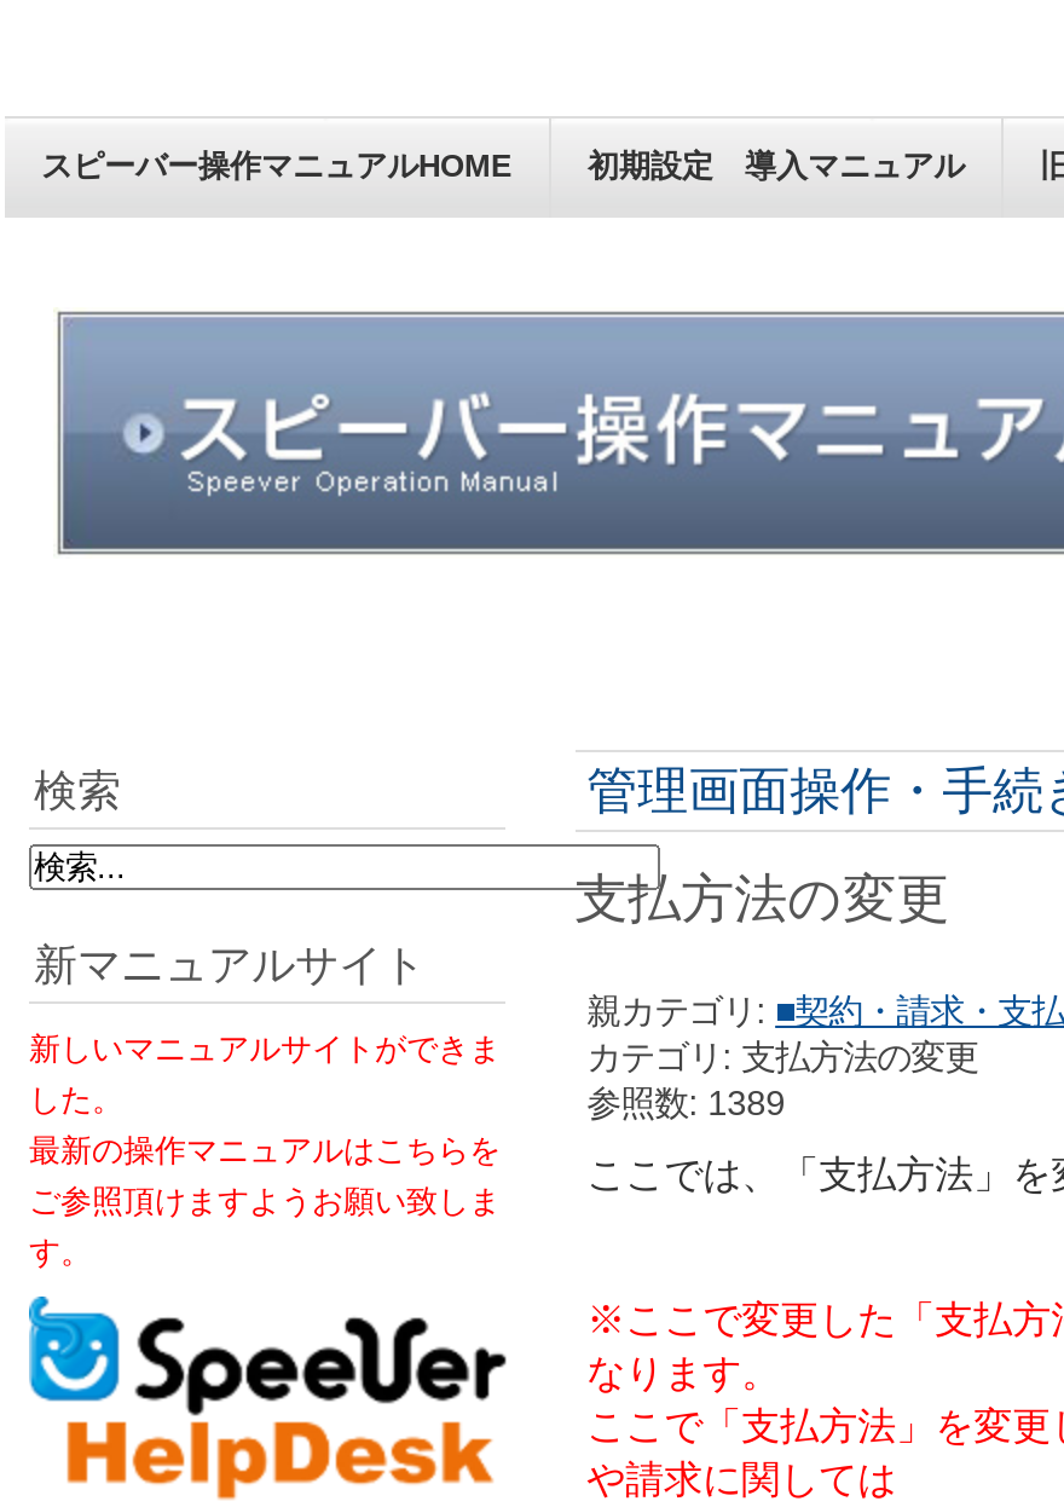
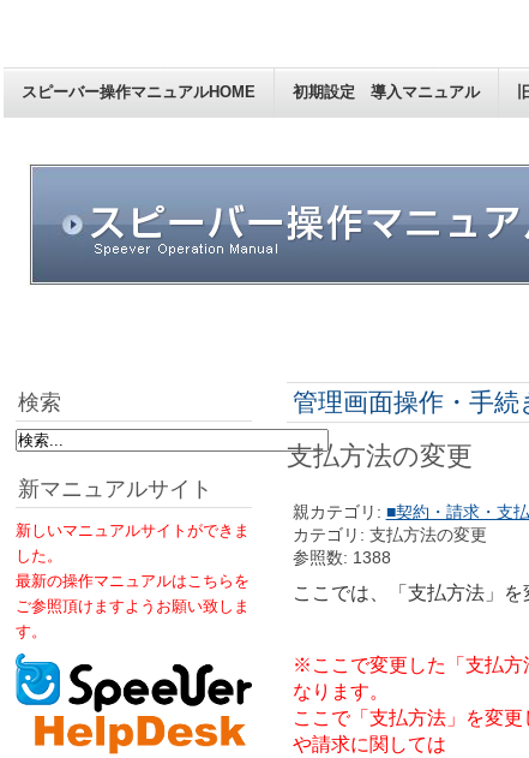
- 参照数: 1389
+ 参照数: 1388
